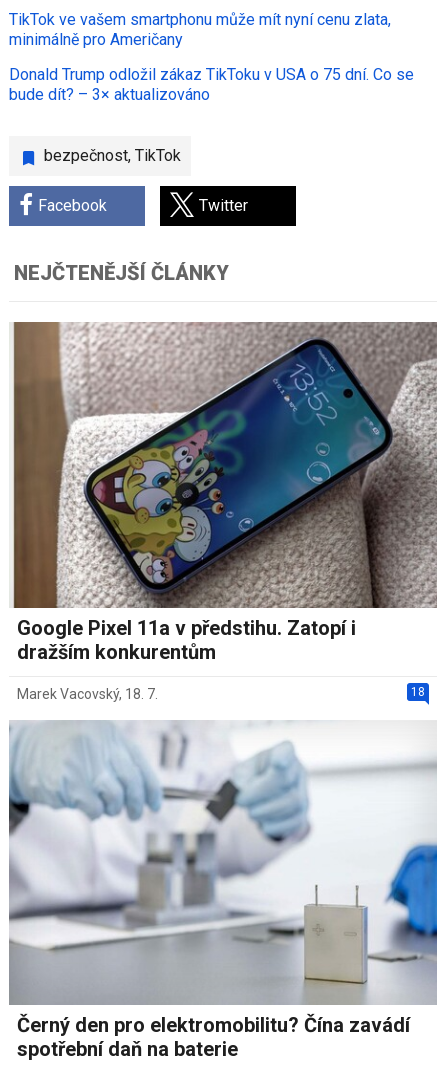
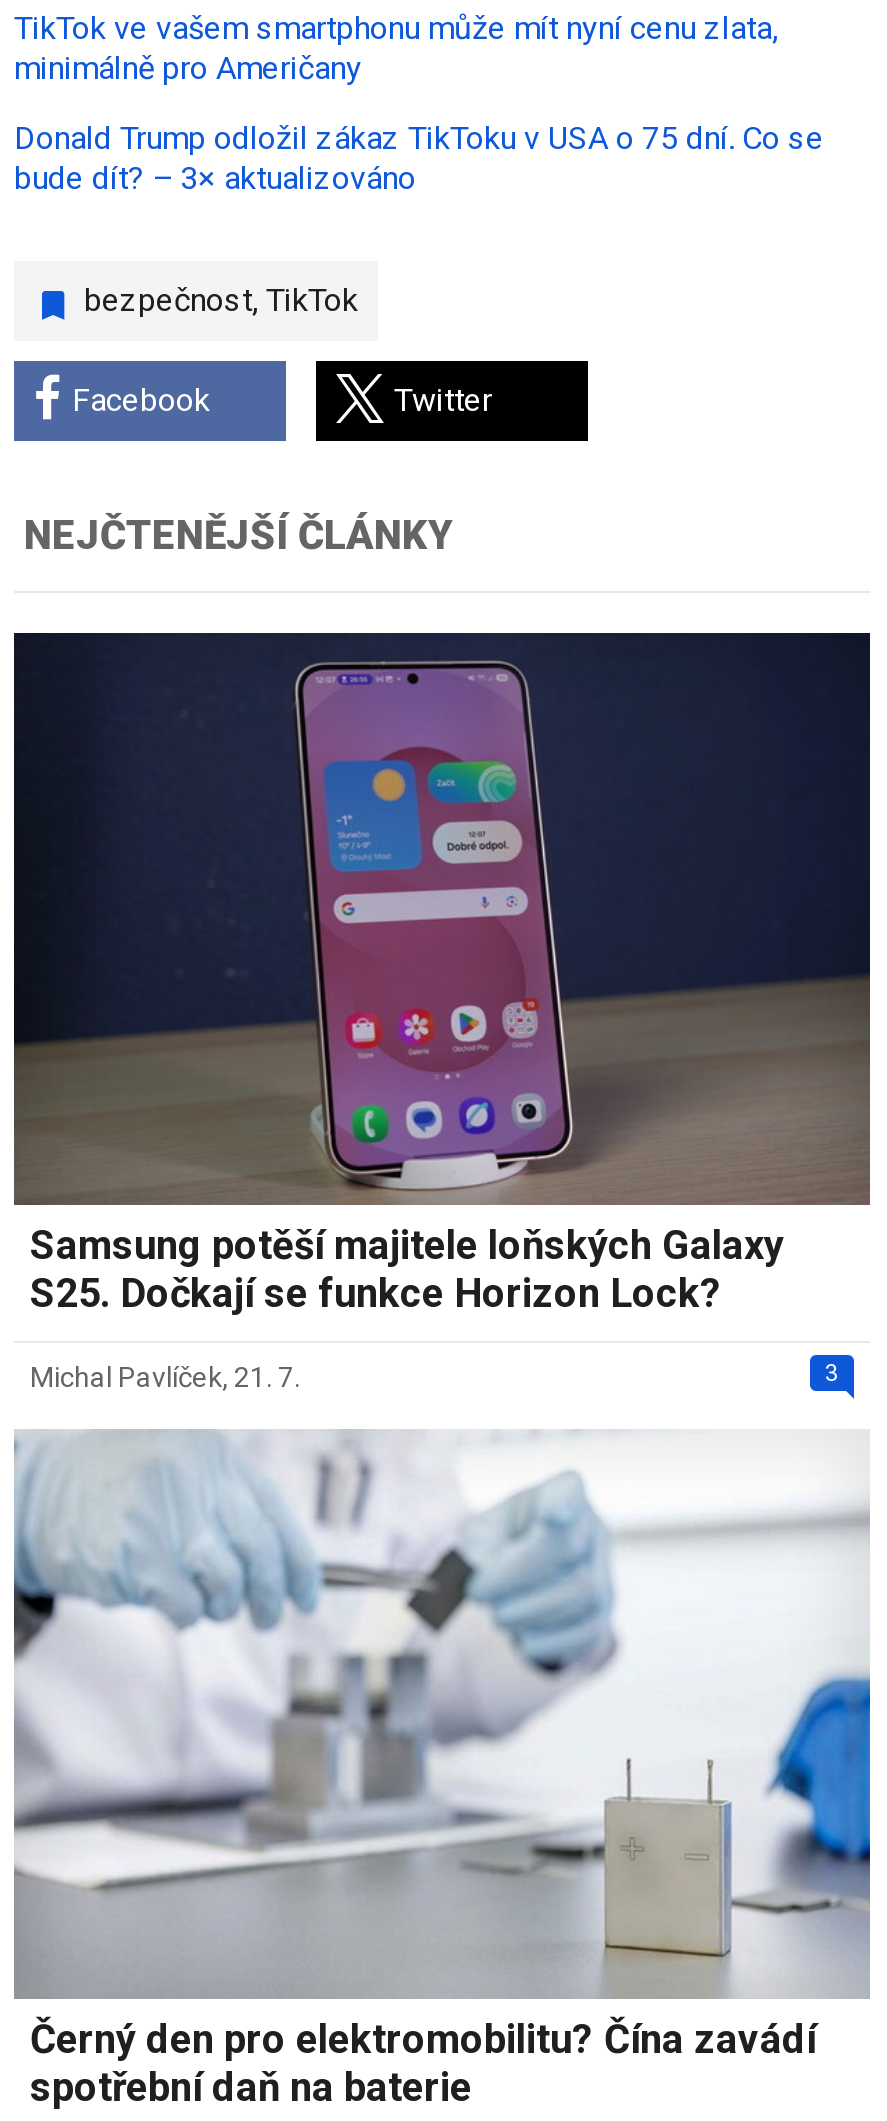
- [image]
- Google Pixel 11a v předstihu. Zatopí i
- dražším konkurentům
+ [image]
+ Samsung potěší majitele loňských Galaxy
+ S25. Dočkají se funkce Horizon Lock?

- 18
- Marek Vacovský, 18. 7.
+ 3
+ Michal Pavlíček, 21. 7.
